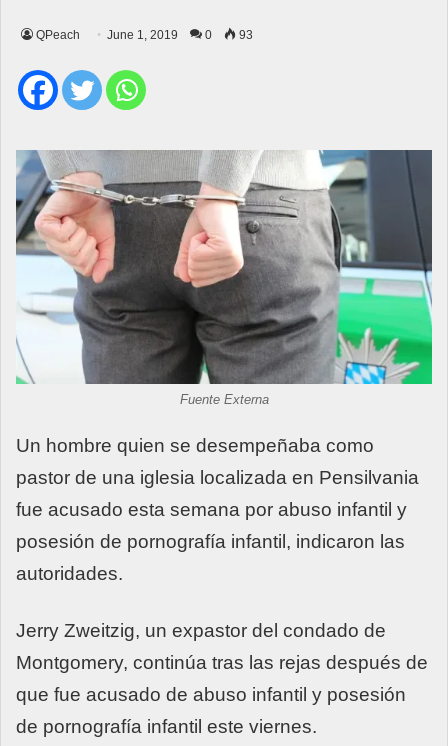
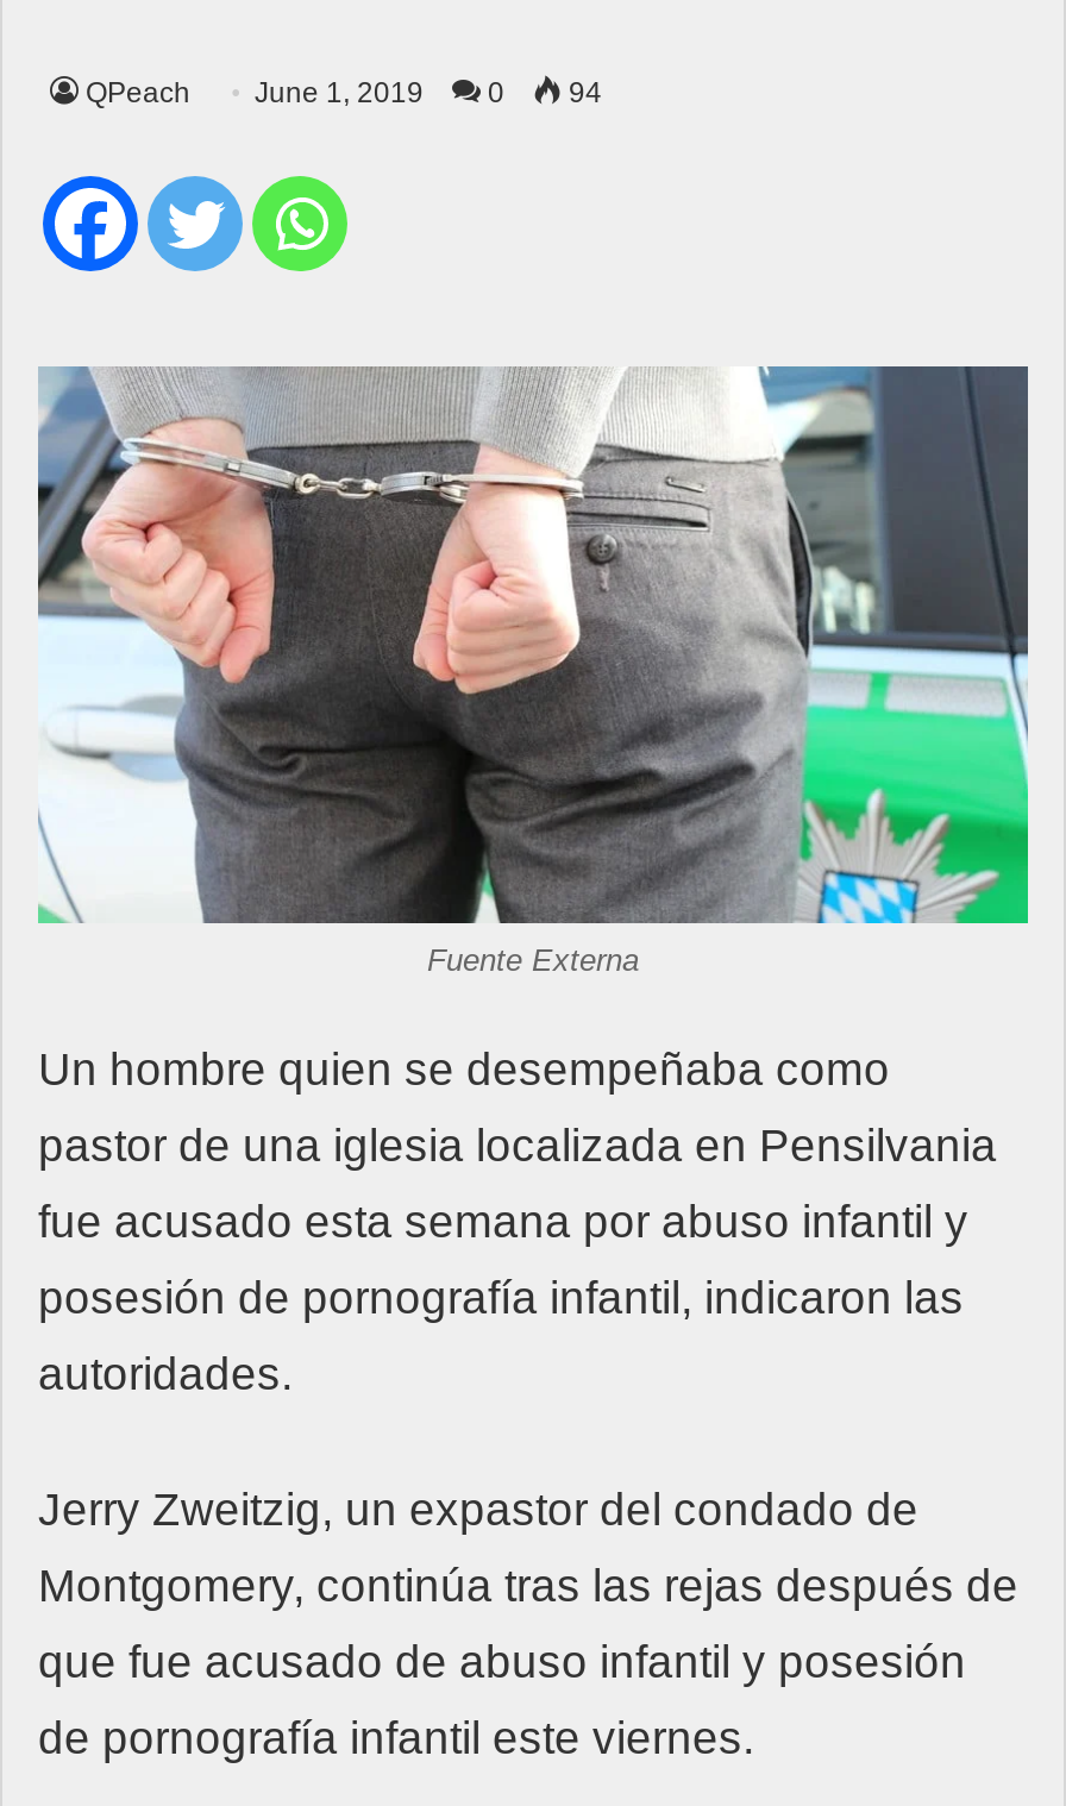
- QPeach June 1, 2019 0 93
+ QPeach June 1, 2019 0 94
